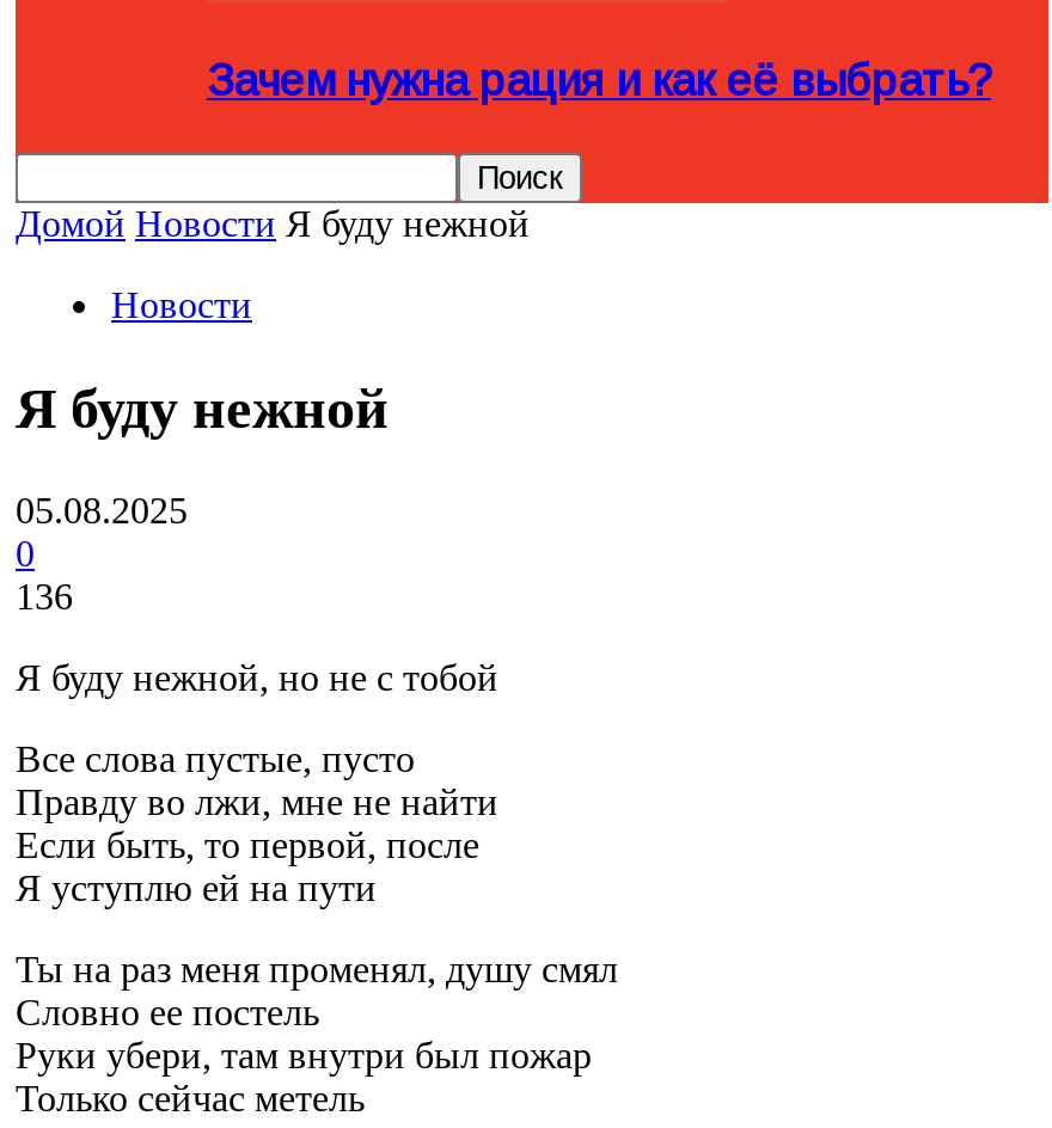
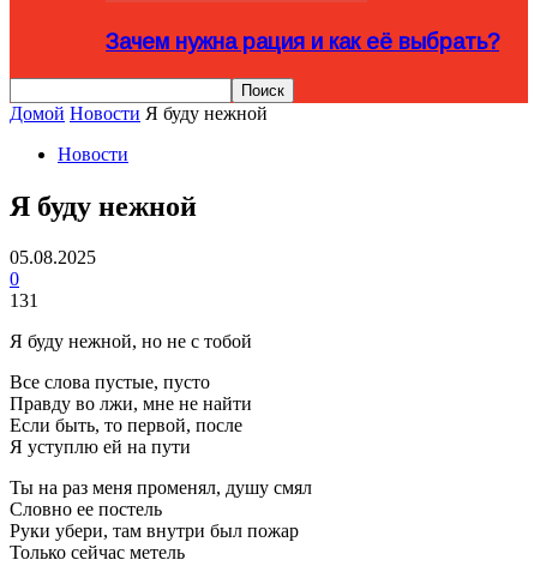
- 136
+ 131
